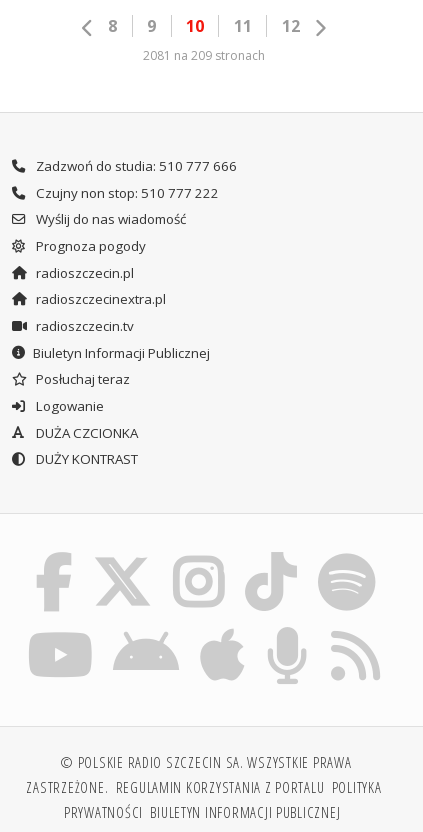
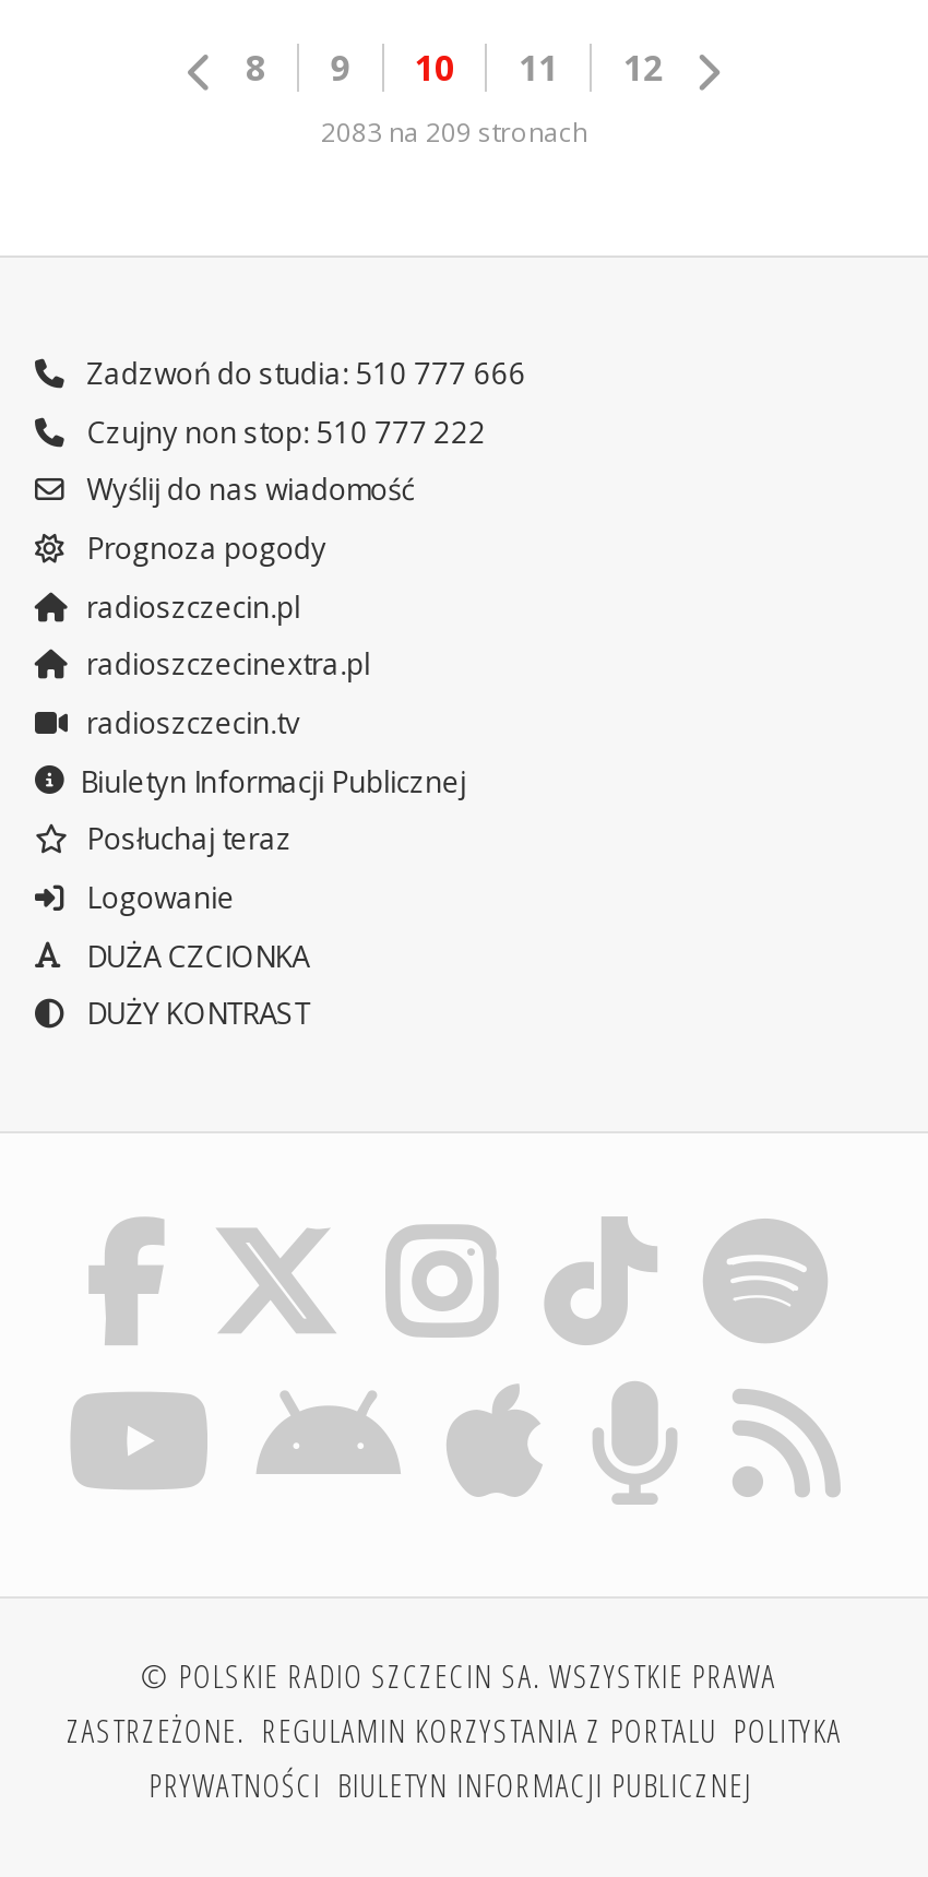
- 2081 na 209 stronach
+ 2083 na 209 stronach
